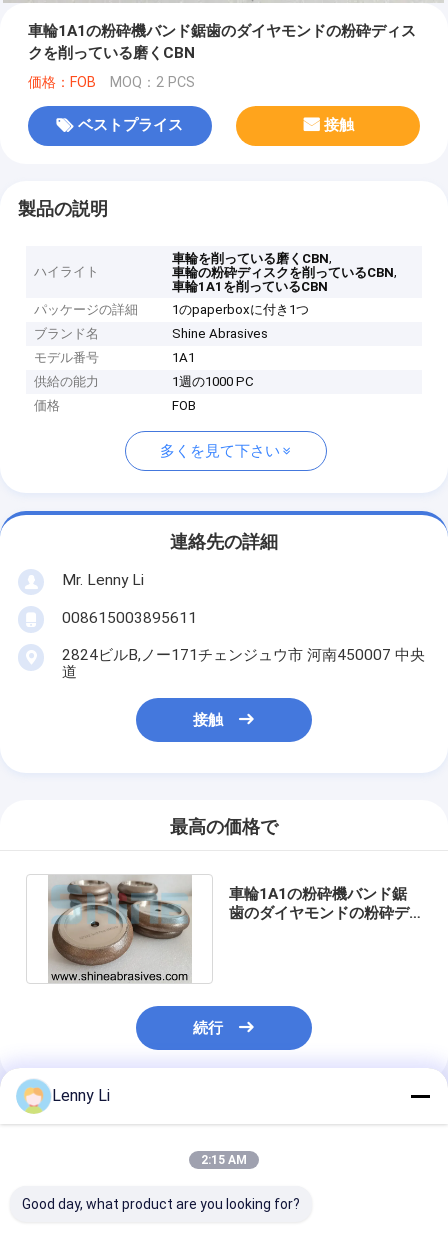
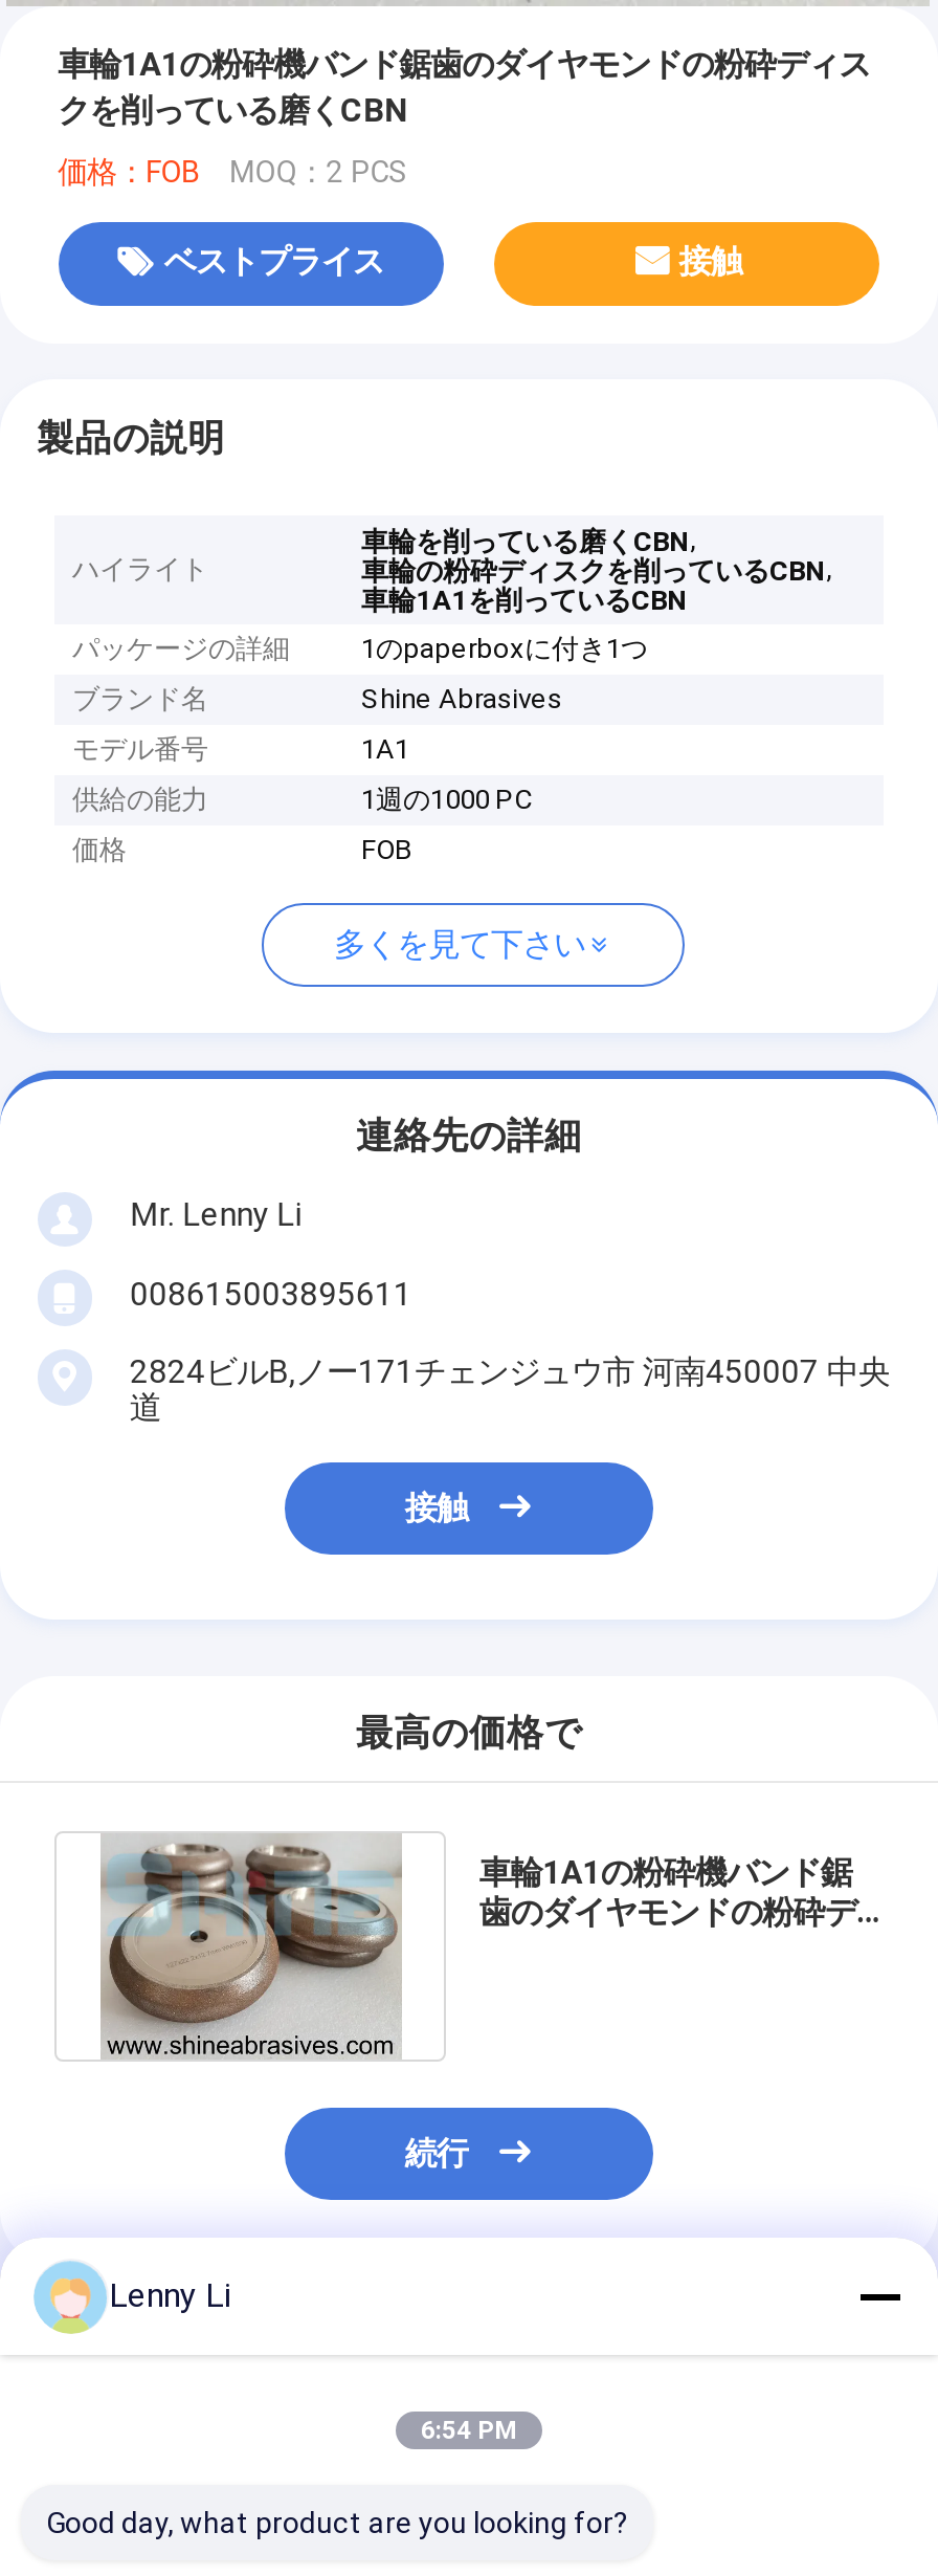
- 2:15 AM
+ 6:54 PM
